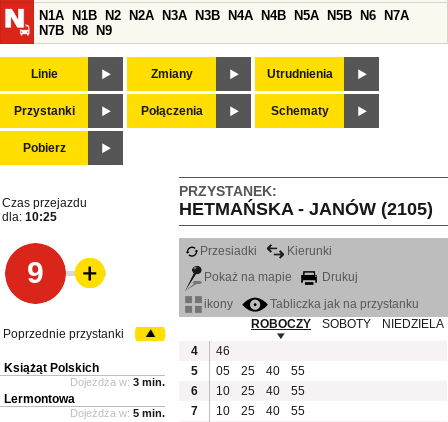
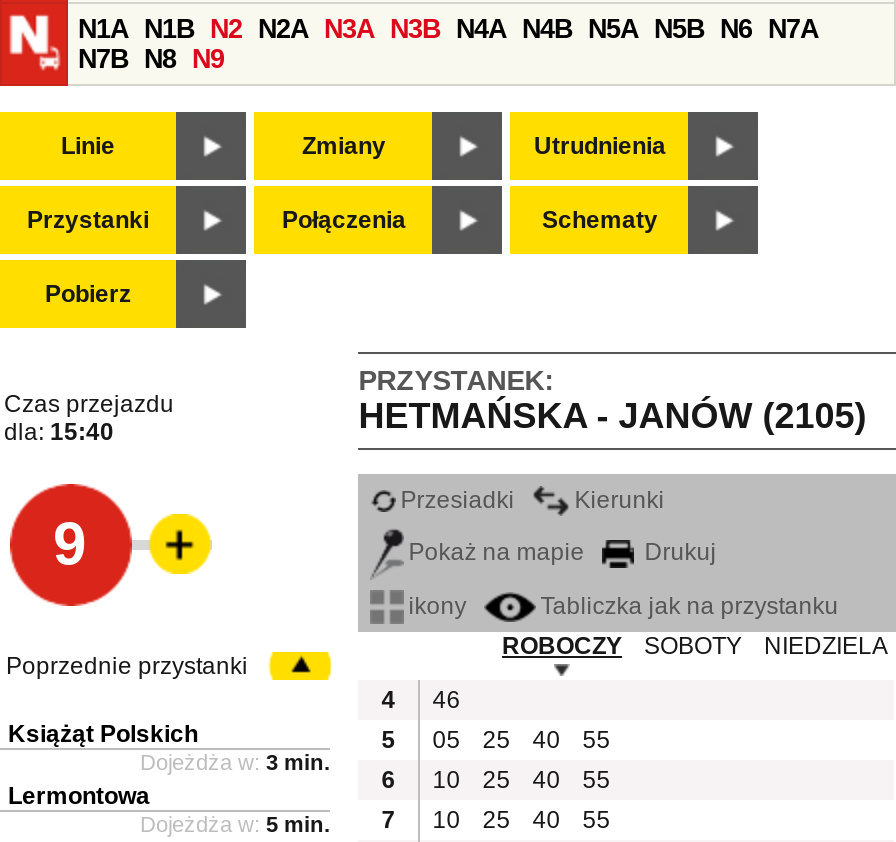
- dla: 10:25
+ dla: 15:40
